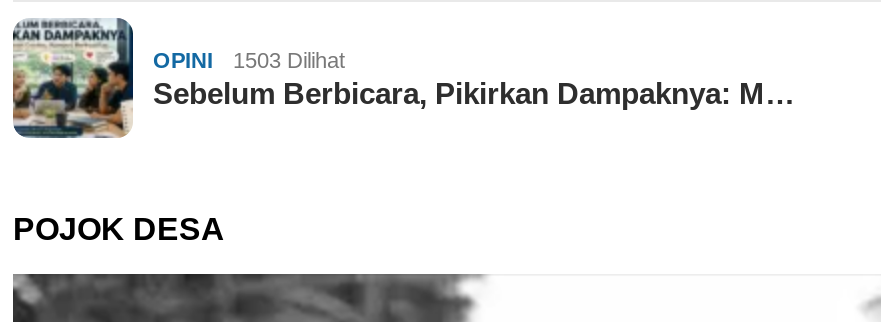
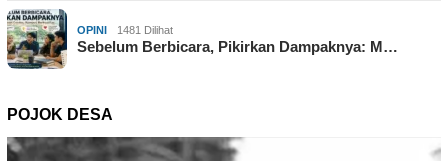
- OPINI 1503 Dilihat
+ OPINI 1481 Dilihat
